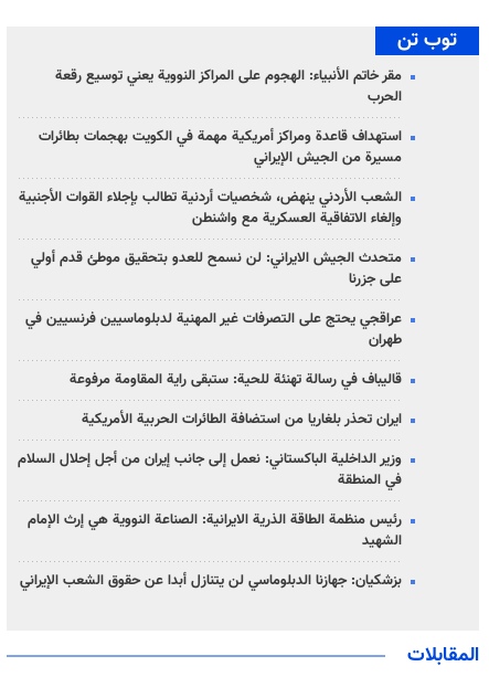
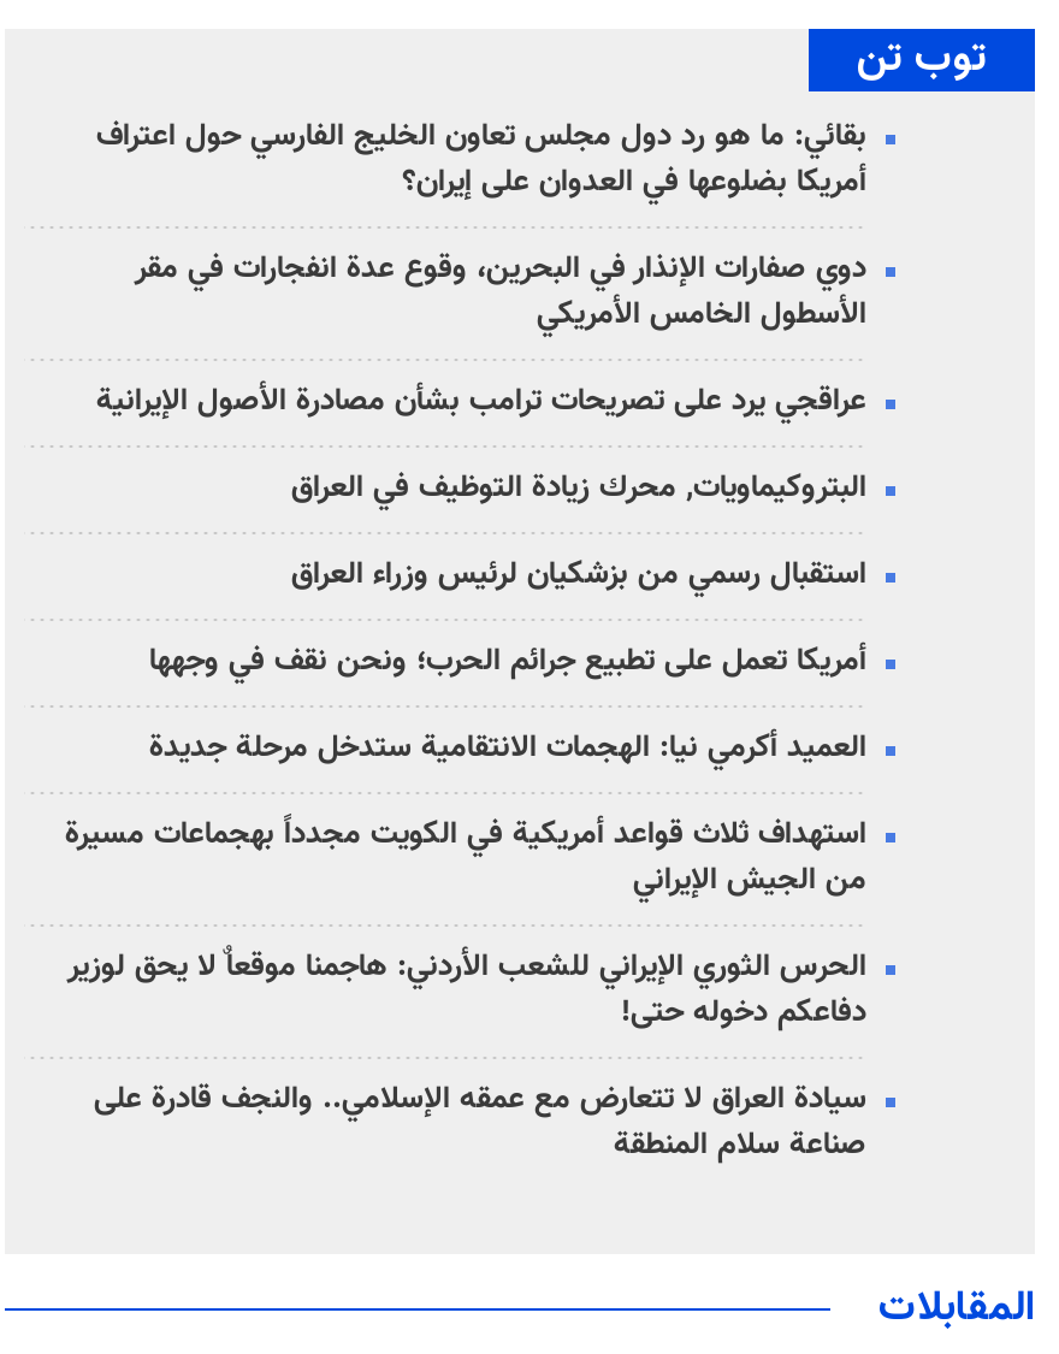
- مقر خاتم الأنبياء: الهجوم على المراكز النووية يعني توسيع رقعة
- الحرب
+ بقائي: ما هو رد دول مجلس تعاون الخليج الفارسي حول اعتراف
+ أمريكا بضلوعها في العدوان على إيران؟

- استهداف قاعدة ومراكز أمريكية مهمة في الكويت بهجمات بطائرات
- مسيرة من الجيش الإيراني
+ دوي صفارات الإنذار في البحرين، وقوع عدة انفجارات في مقر
+ الأسطول الخامس الأمريكي

- الشعب الأردني ینهض، شخصيات أردنية تطالب بإجلاء القوات الأجنبية
- وإلغاء الاتفاقية العسكرية مع واشنطن
+ عراقجي يرد على تصريحات ترامب بشأن مصادرة الأصول الإيرانية

- متحدث الجيش الايراني: لن نسمح للعدو بتحقيق موطئ قدم أولي
- على جزرنا
+ البتروكيماويات, محرك زيادة التوظيف في العراق

- عراقجي يحتج على التصرفات غير المهنية لدبلوماسيين فرنسيين في
- طهران
+ استقبال رسمي من بزشكيان لرئيس وزراء العراق

- قاليباف في رسالة تهنئة للحية: ستبقى راية المقاومة مرفوعة
+ أمريكا تعمل على تطبيع جرائم الحرب؛ ونحن نقف في وجهها

- ايران تحذر بلغاريا من استضافة الطائرات الحربية الأمريكية
+ العميد أكرمي نيا: الهجمات الانتقامية ستدخل مرحلة جديدة

- وزير الداخلية الباكستاني: نعمل إلى جانب إيران من أجل إحلال السلام
- في المنطقة
+ استهداف ثلاث قواعد أمريكية في الكويت مجدداً بهجماعات مسيرة
+ من الجيش الإيراني

- رئيس منظمة الطاقة الذرية الايرانية: الصناعة النووية هي إرث الإمام
- الشهيد
+ الحرس الثوري الإيراني للشعب الأردني: هاجمنا موقعاٌ لا يحق لوزير
+ دفاعكم دخوله حتى!

- بزشكيان: جهازنا الدبلوماسي لن يتنازل أبدا عن حقوق الشعب الإيراني
+ سيادة العراق لا تتعارض مع عمقه الإسلامي.. والنجف قادرة على
+ صناعة سلام المنطقة
